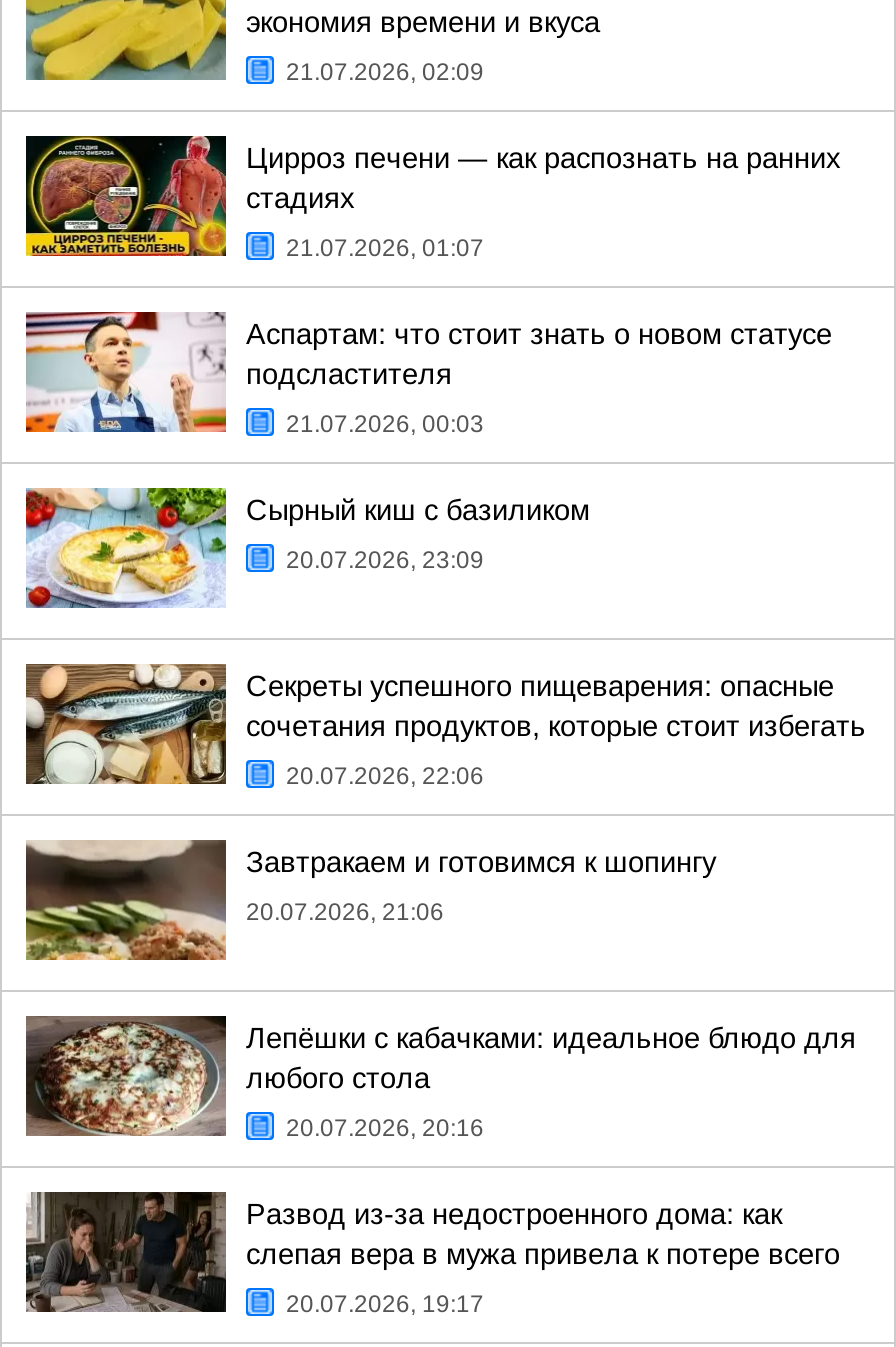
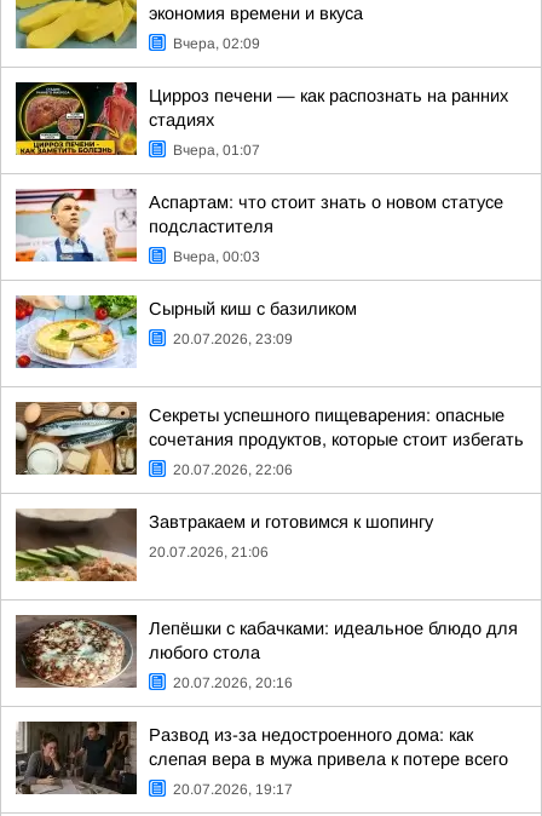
- 21.07.2026, 02:09
+ Вчера, 02:09

- 21.07.2026, 01:07
+ Вчера, 01:07

- 21.07.2026, 00:03
+ Вчера, 00:03
